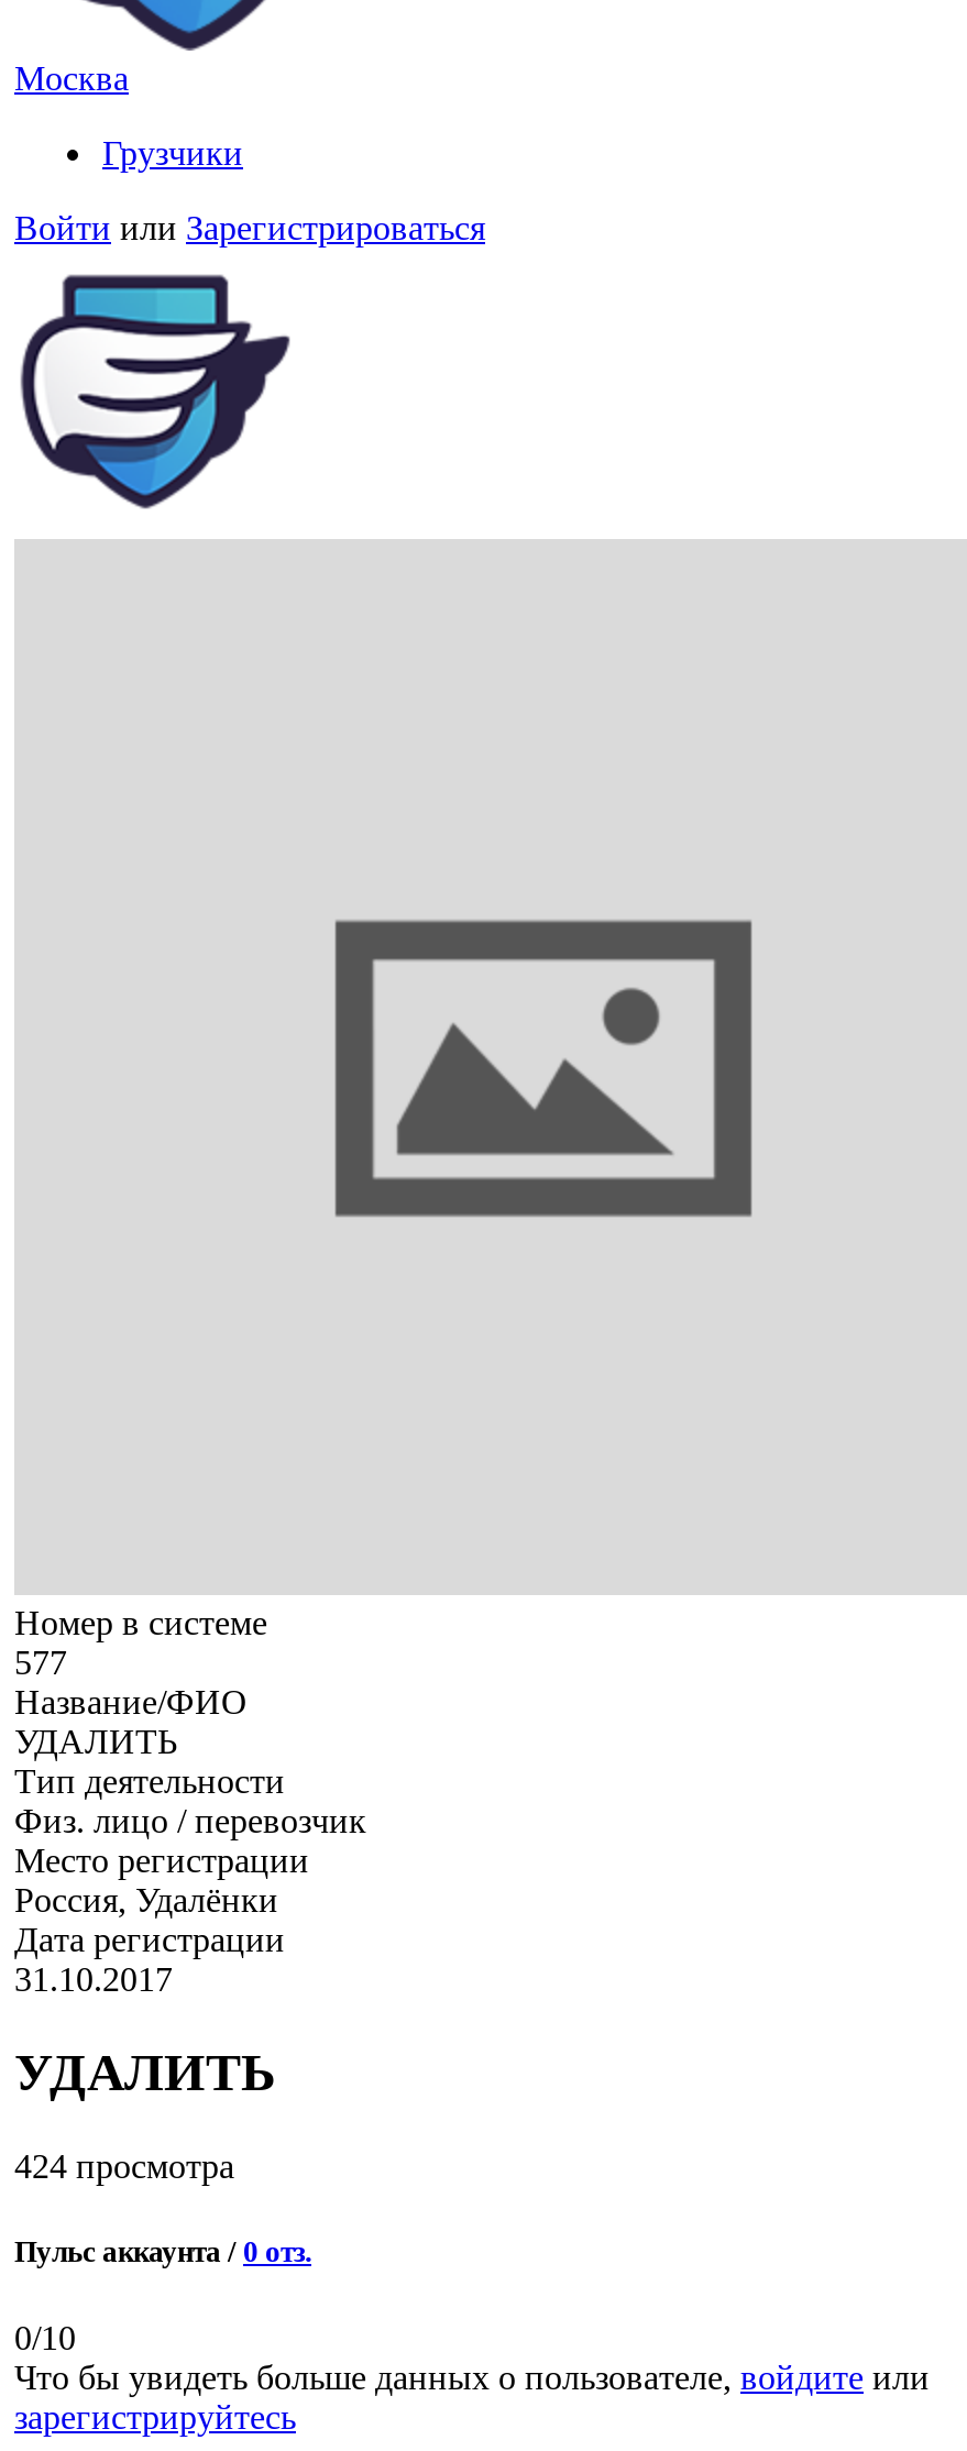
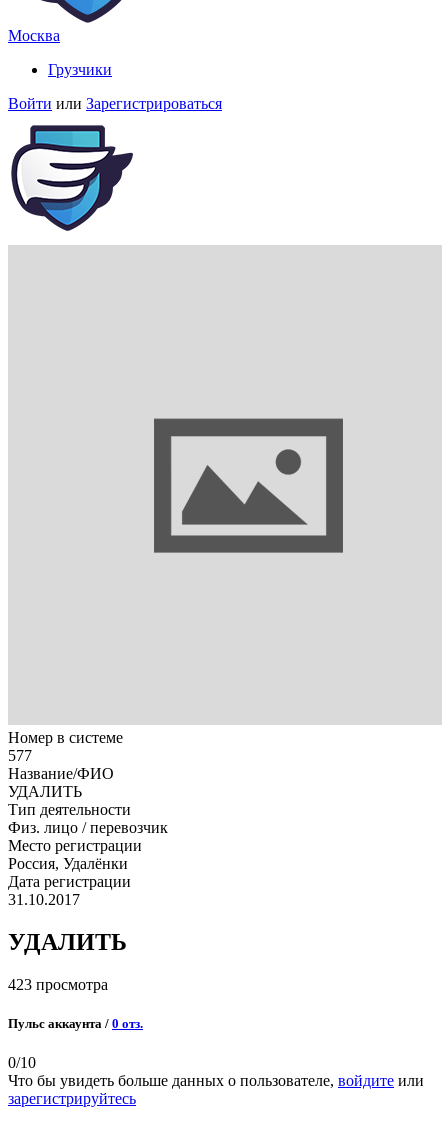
- 424 просмотра
+ 423 просмотра
